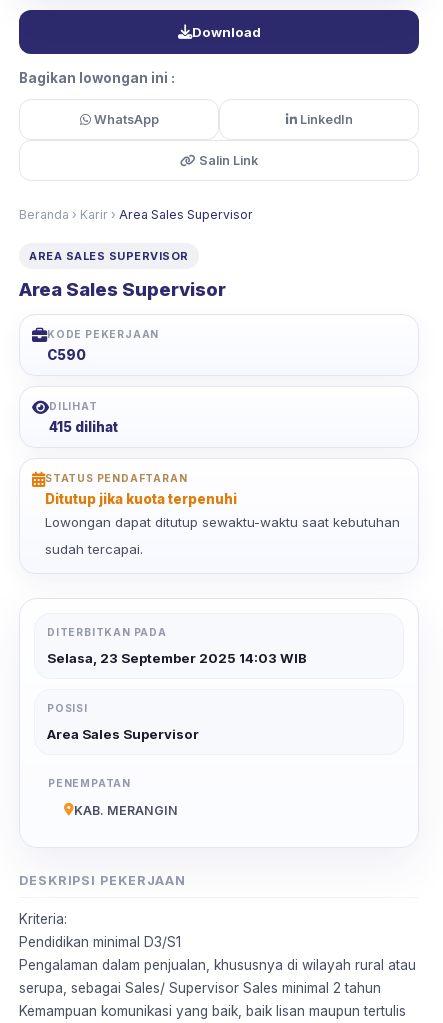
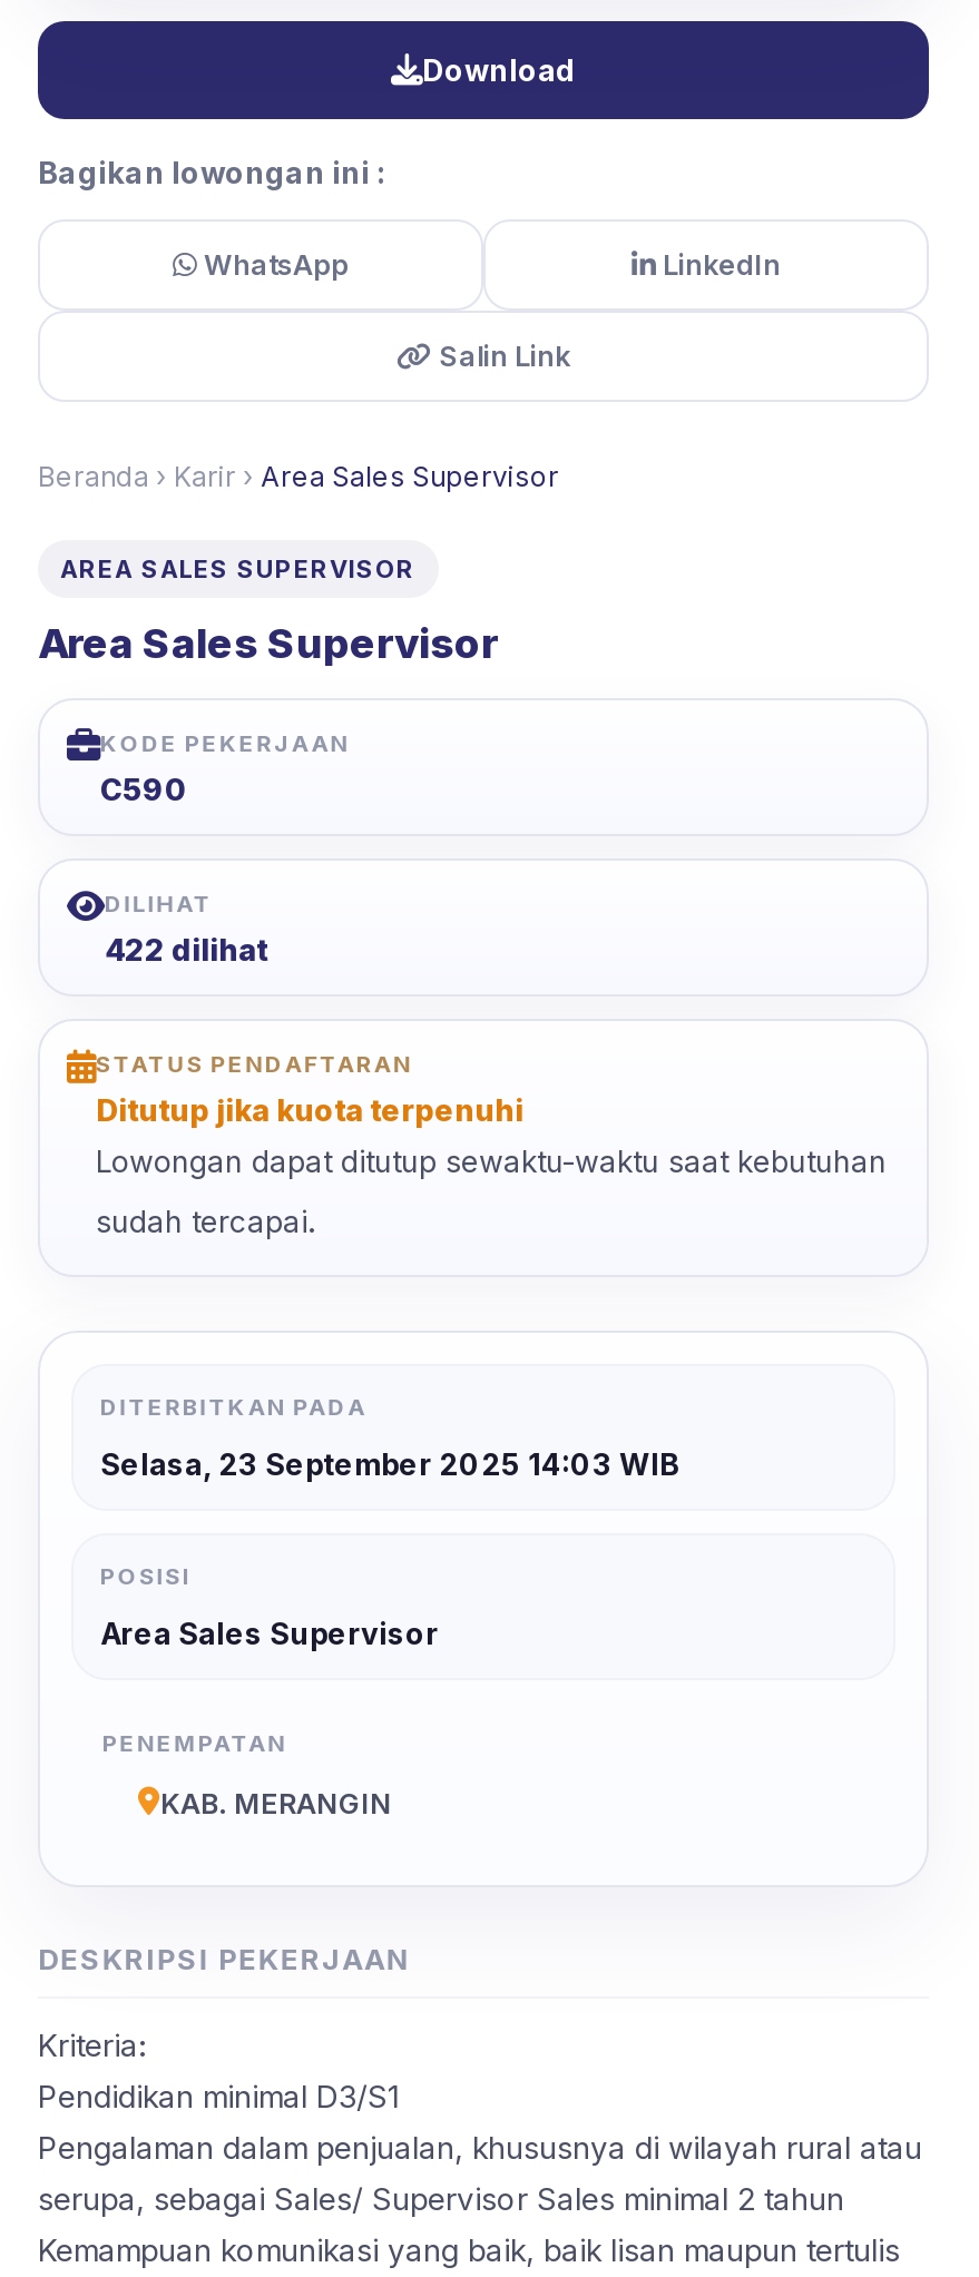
- 415 dilihat
+ 422 dilihat
